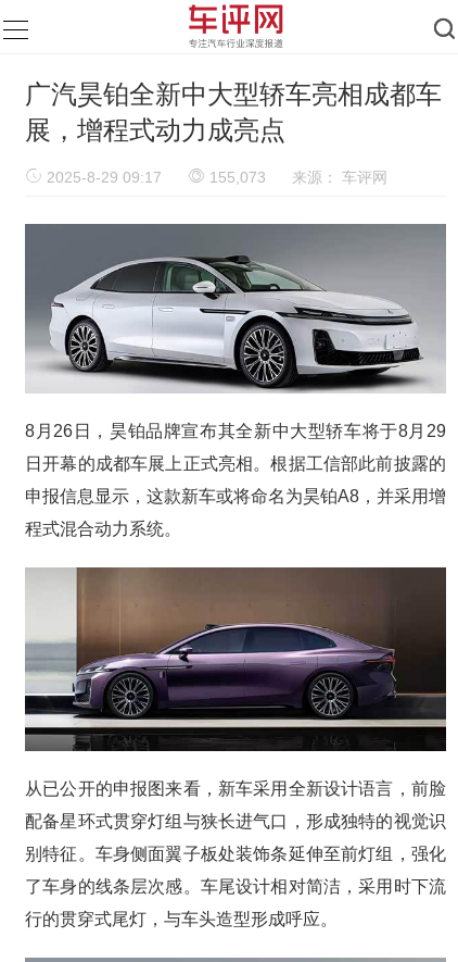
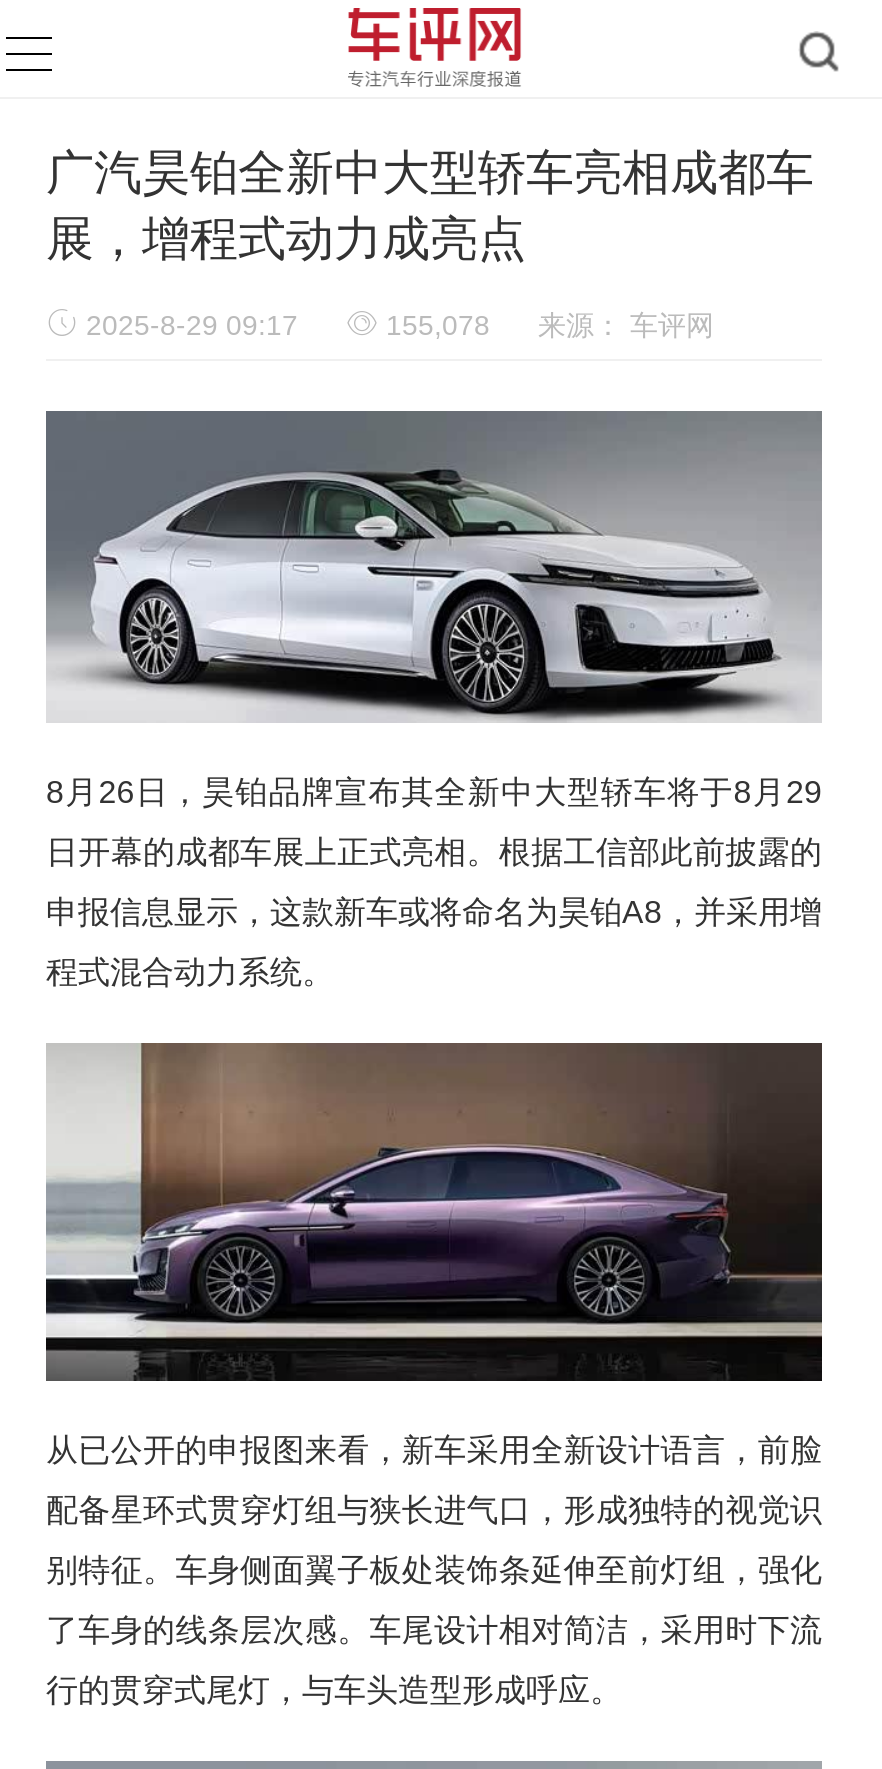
- 155,073 来源：车评网
+ 155,078 来源：车评网
